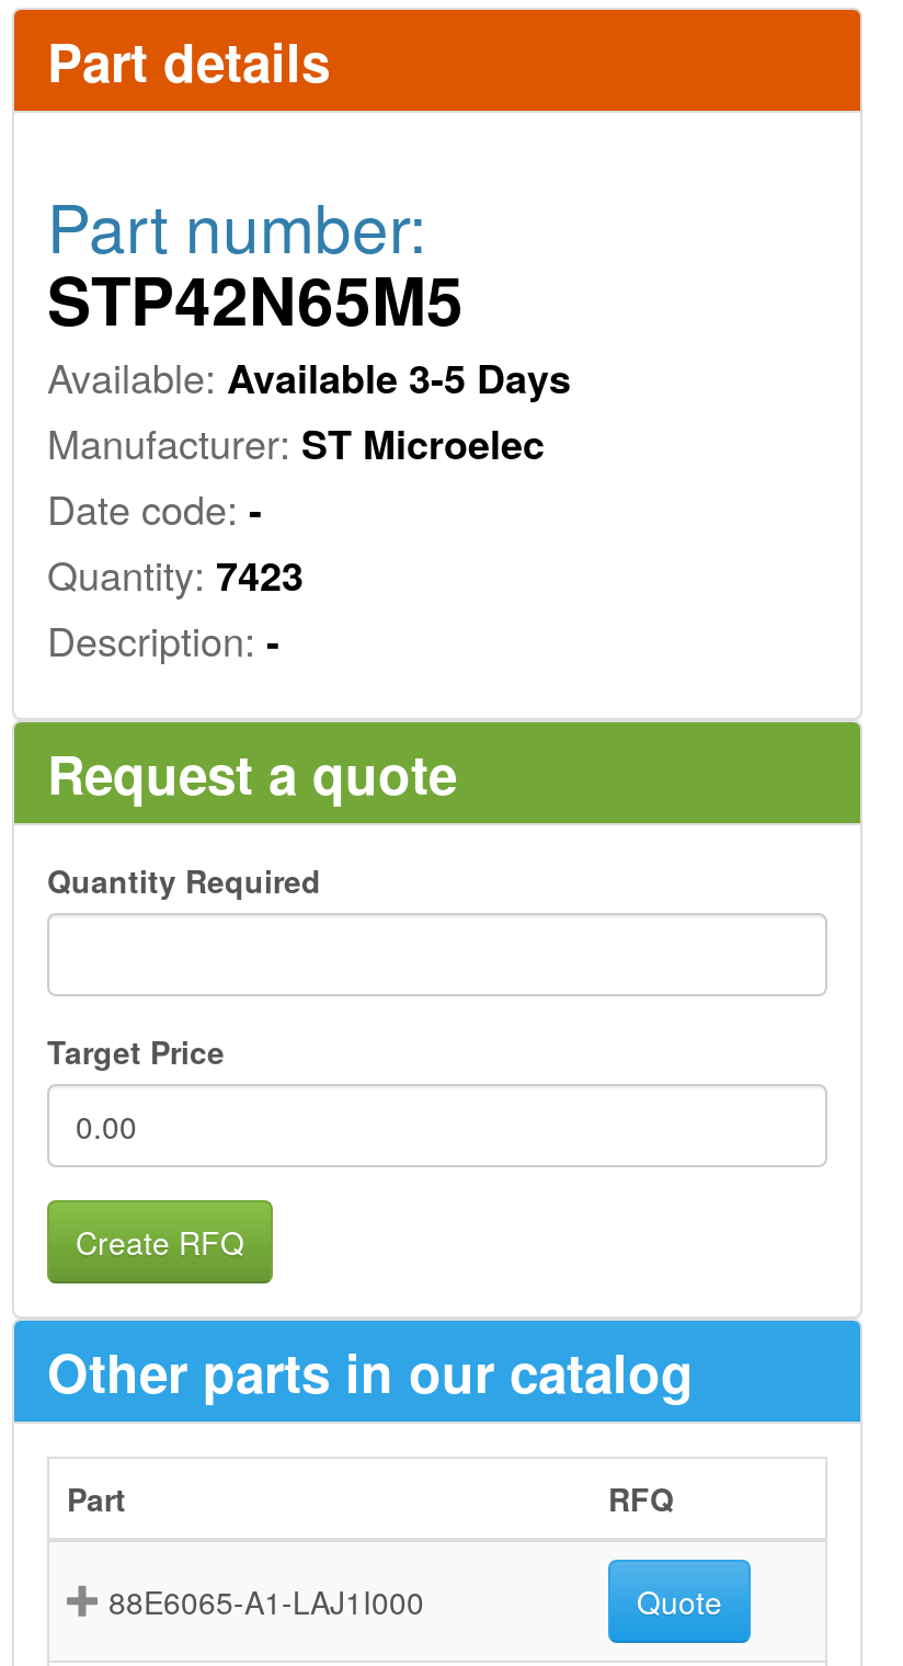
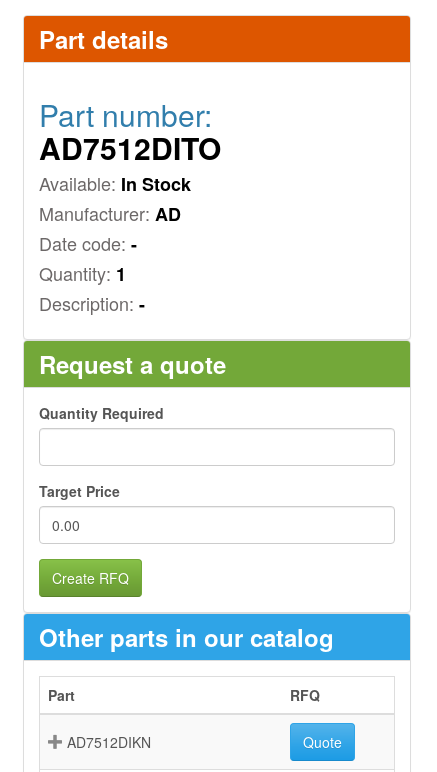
- STP42N65M5
- Available: Available 3-5 Days
- Manufacturer: ST Microelec
+ AD7512DITO
+ Available: In Stock
+ Manufacturer: AD

- Quantity: 7423
+ Quantity: 1

- 88E6065-A1-LAJ1I000
+ AD7512DIKN
